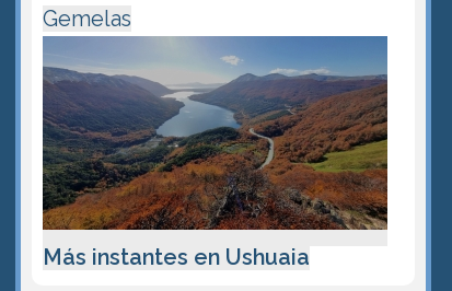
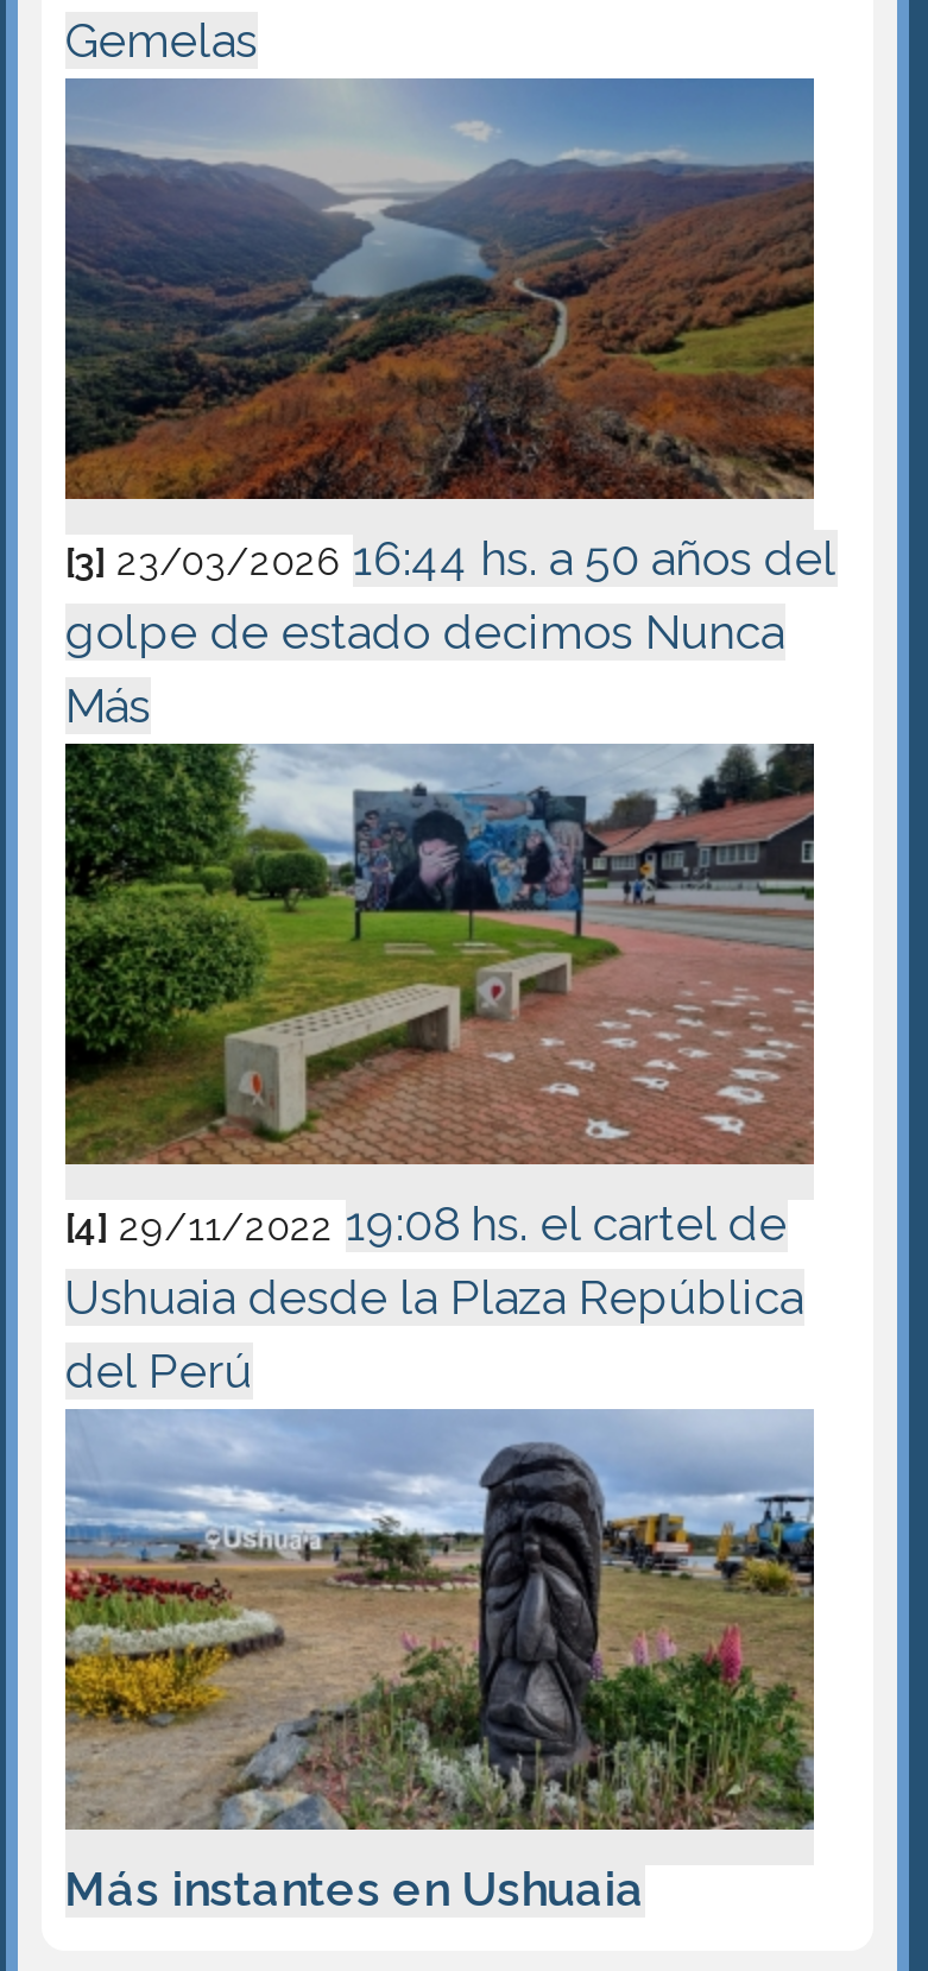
+ [image]
+ [4] 29/11/2022 19:08 hs. el cartel de
+ Ushuaia desde la Plaza República
+ del Perú

+ [image]

+ [3] 23/03/2026 16:44 hs. a 50 años del
+ golpe de estado decimos Nunca
+ Más
